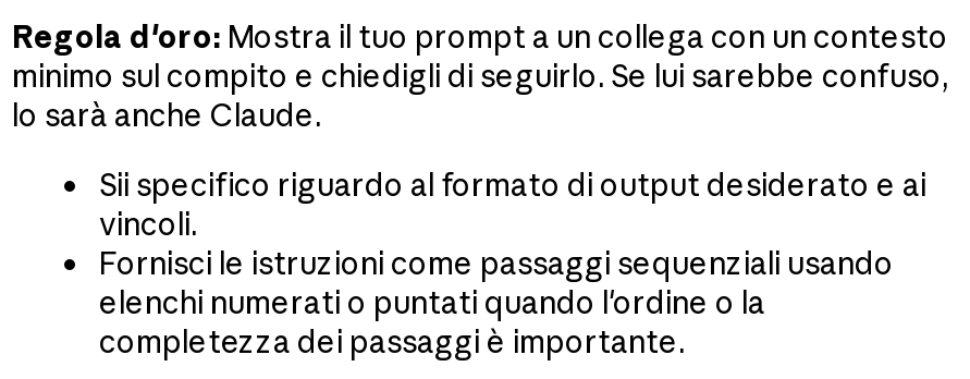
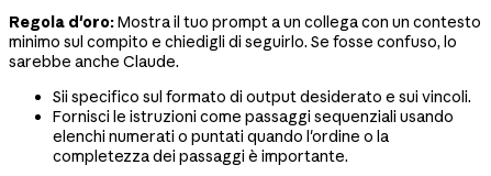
- minimo sul compito e chiedigli di seguirlo. Se lui sarebbe confuso,
- lo sarà anche Claude.
+ minimo sul compito e chiedigli di seguirlo. Se fosse confuso, lo
+ sarebbe anche Claude.

- Sii specifico riguardo al formato di output desiderato e ai
- vincoli.
+ Sii specifico sul formato di output desiderato e sui vincoli.
